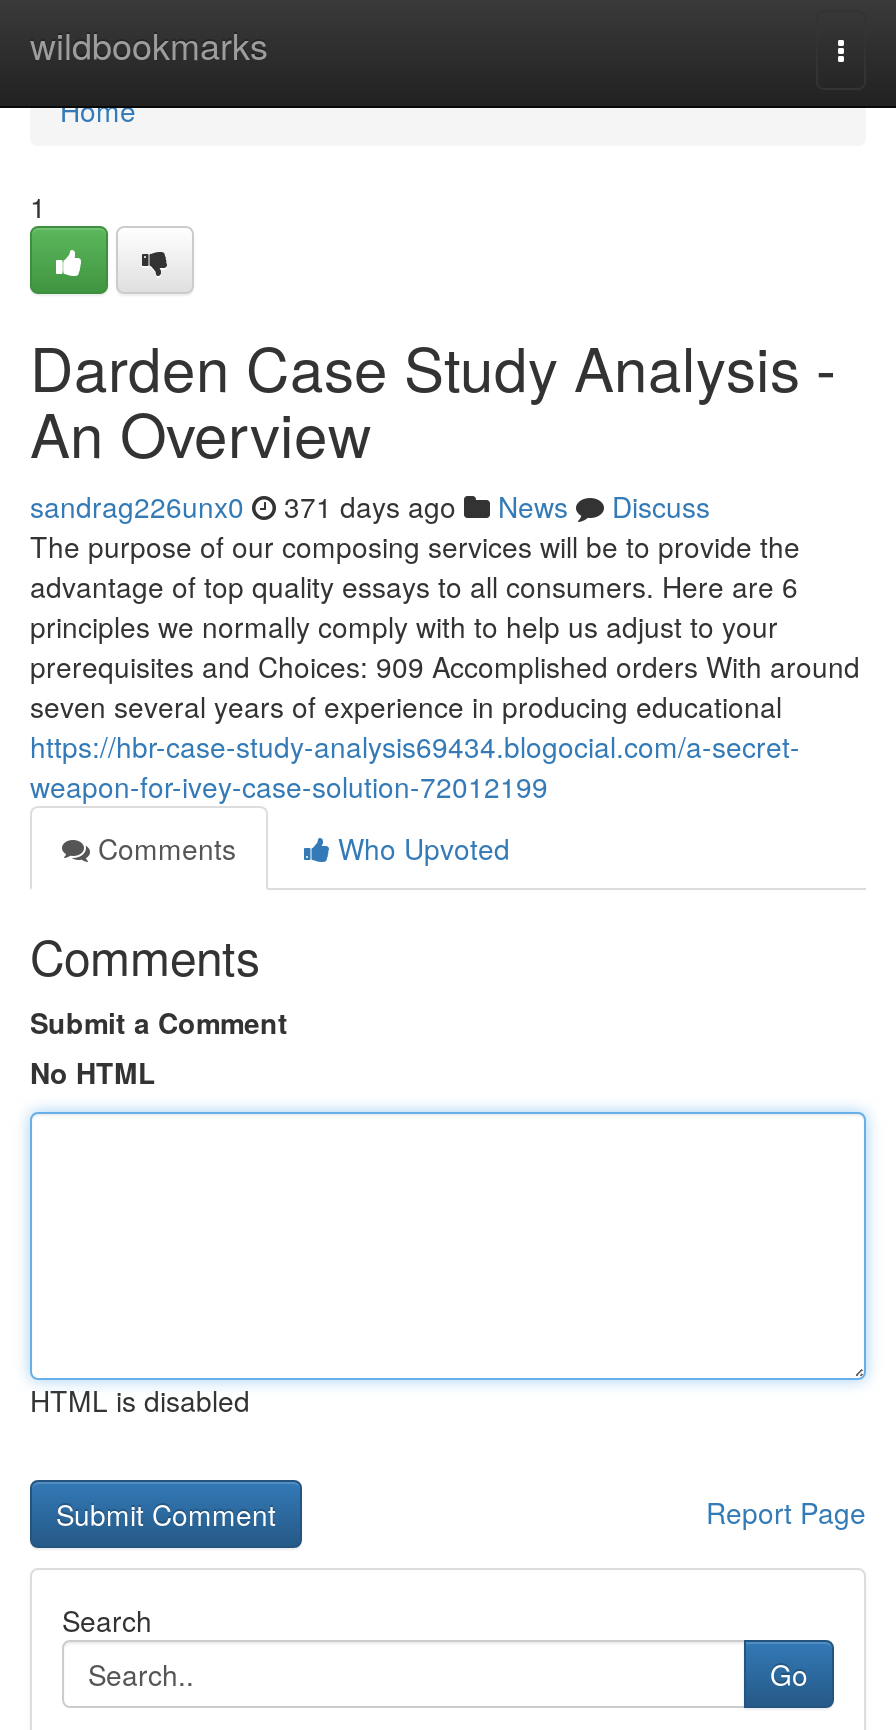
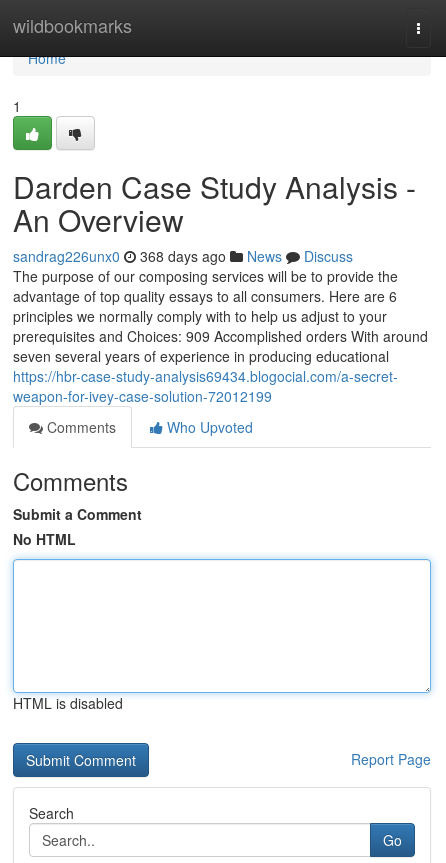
- sandrag226unx0 371 days ago News Discuss
+ sandrag226unx0 368 days ago News Discuss
